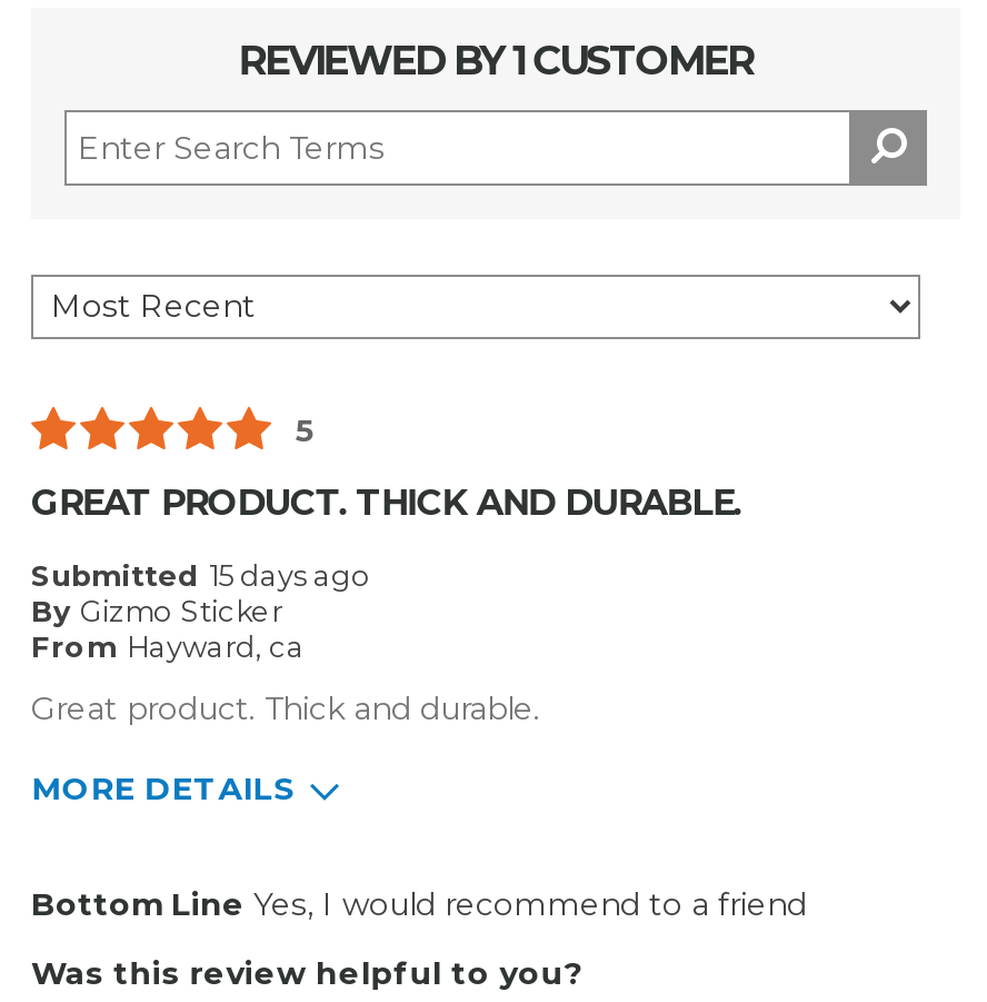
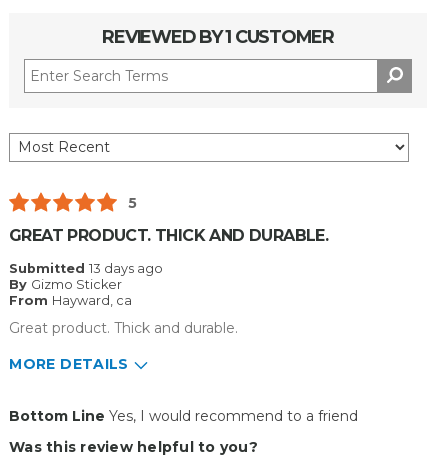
- Submitted 15 days ago
+ Submitted 13 days ago
